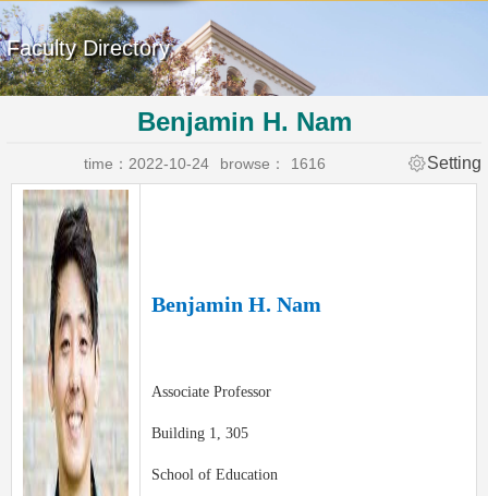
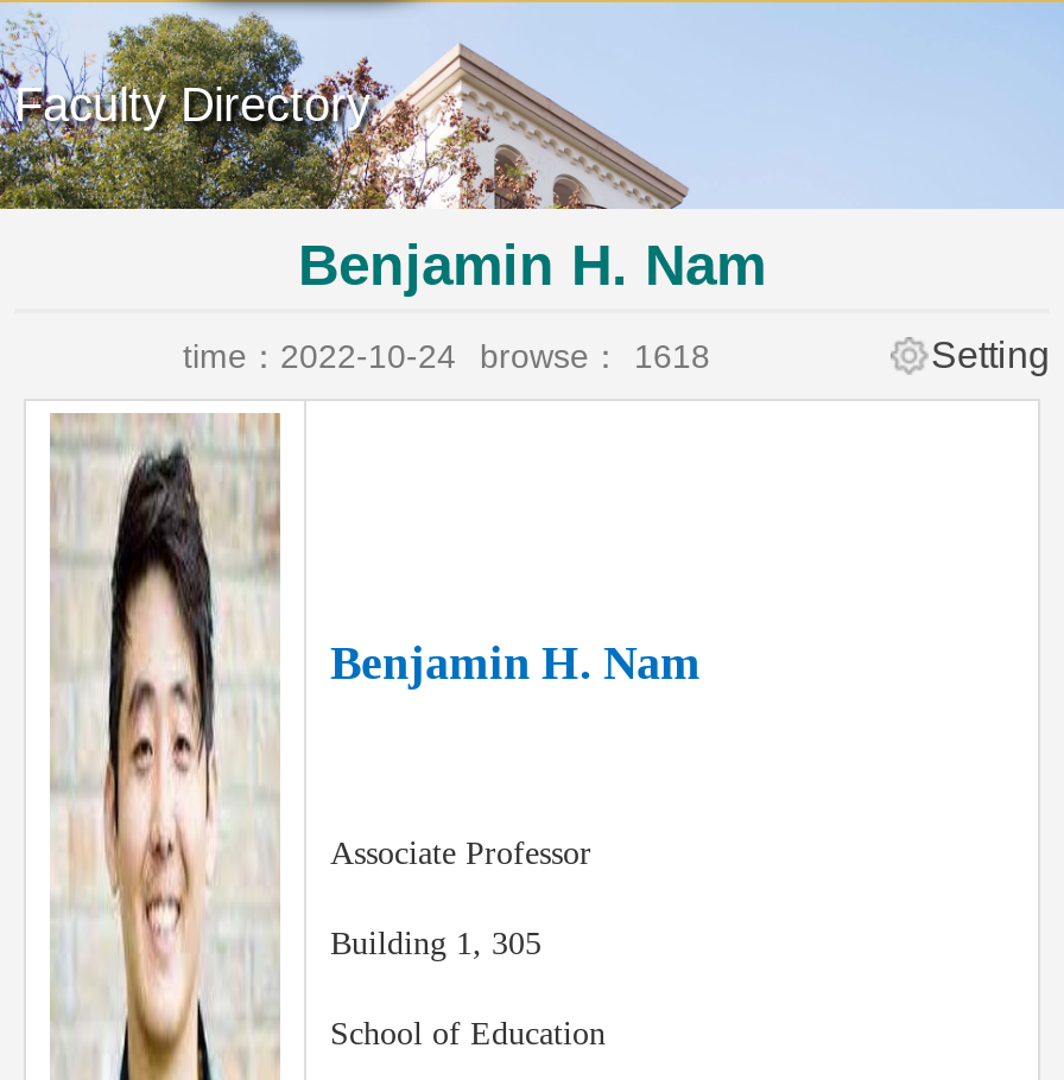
- time：2022-10-24 browse： 1616
+ time：2022-10-24 browse： 1618
